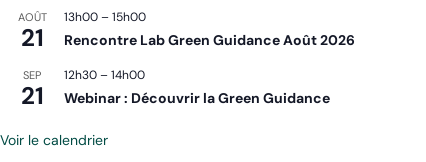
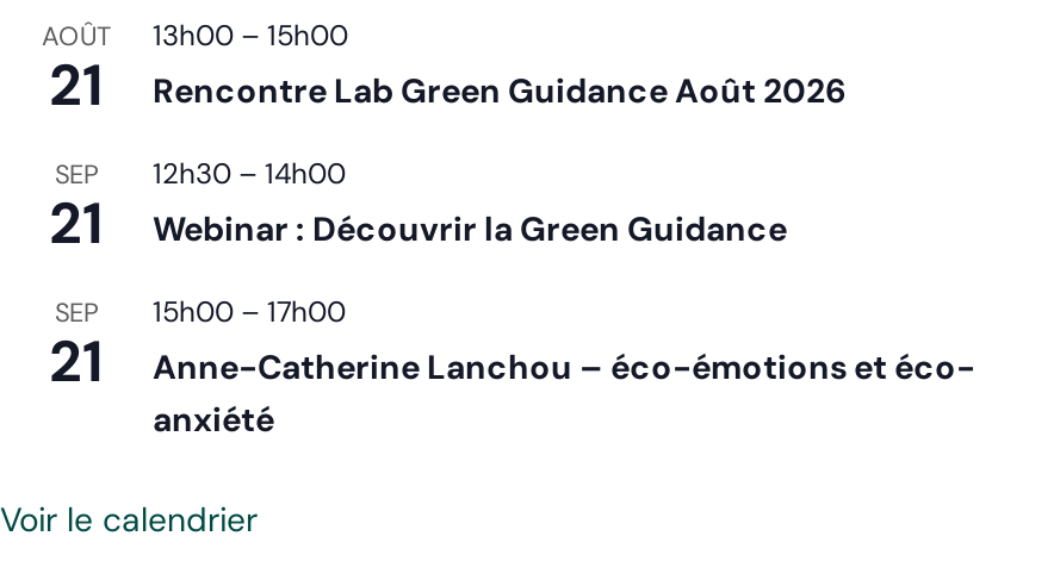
+ SEP
+ 21

+ 15h00 – 17h00
+ Anne-Catherine Lanchou – éco-émotions et éco-
+ anxiété
